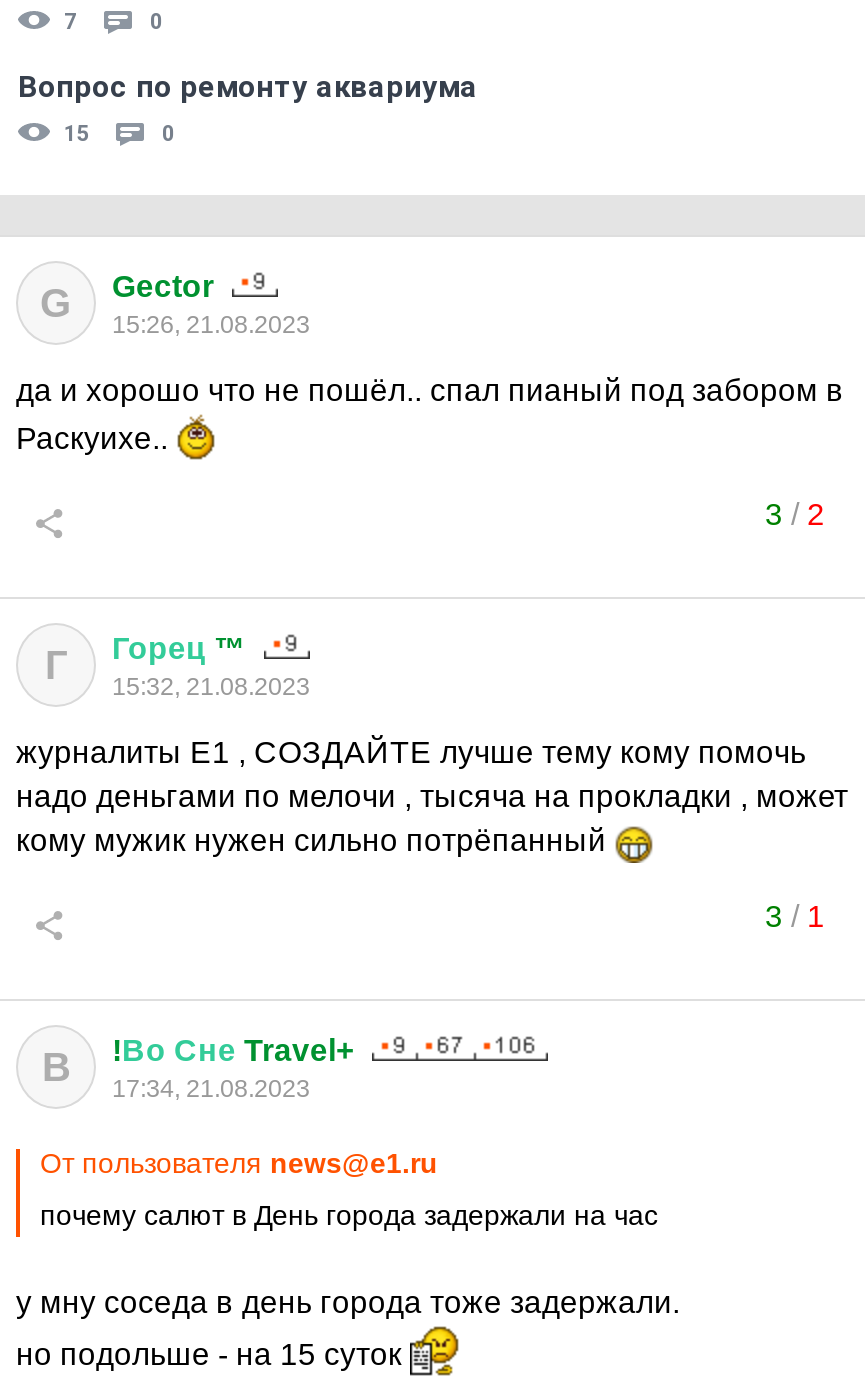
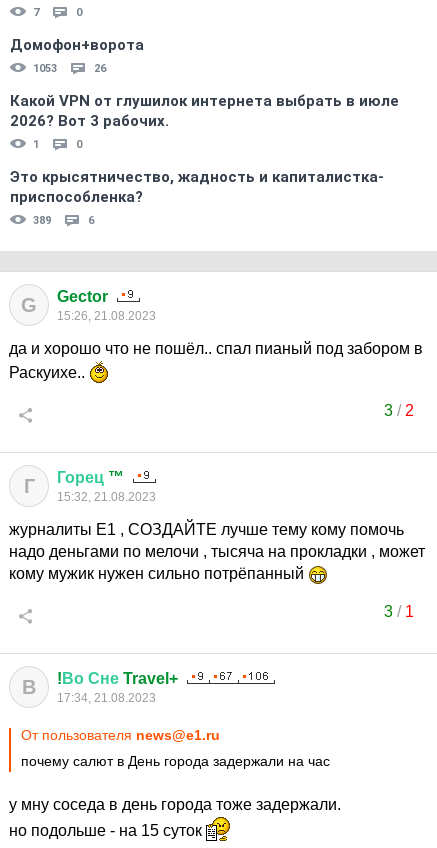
- Вопрос по ремонту аквариума
- 15
+ Домофон+ворота
+ 1053
+ 26
+ Какой VPN от глушилок интернета выбрать в июле
+ 2026? Вот 3 рабочих.
+ 1

+ Это крысятничество, жадность и капиталистка-
+ приспособленка?
+ 389
+ 6
